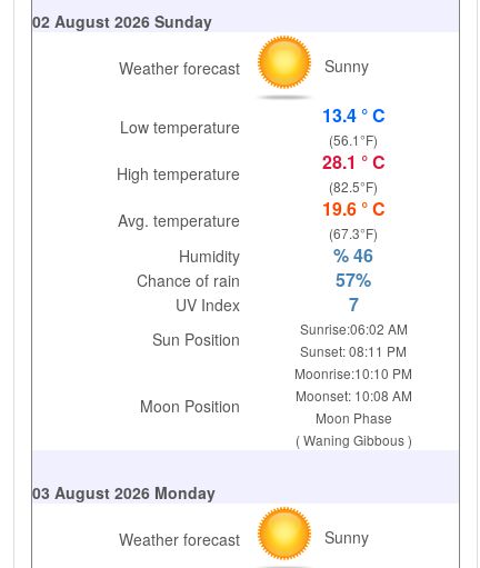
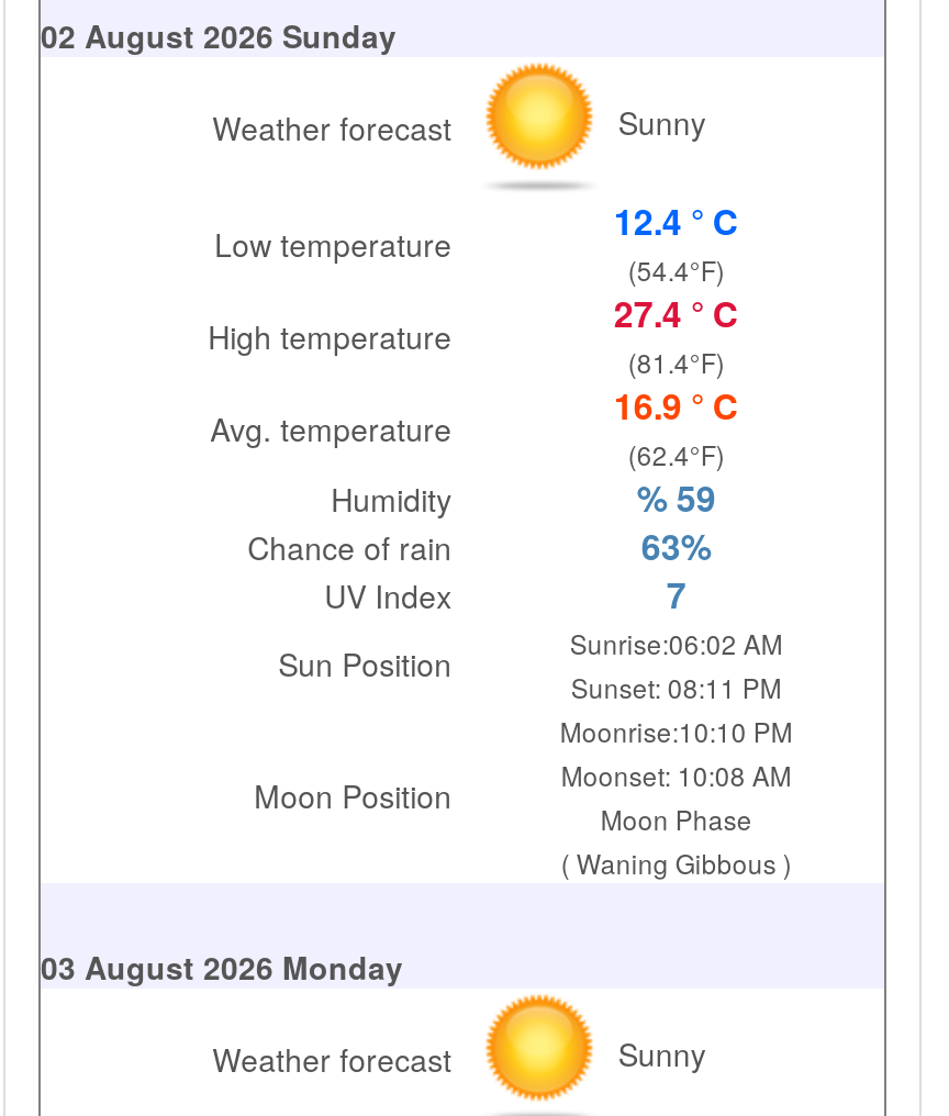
- 13.4 ° C
- (56.1°F)
+ 12.4 ° C
+ (54.4°F)

- 28.1 ° C
- (82.5°F)
+ 27.4 ° C
+ (81.4°F)

- 19.6 ° C
- (67.3°F)
+ 16.9 ° C
+ (62.4°F)

- % 46
+ % 59

- 57%
+ 63%
